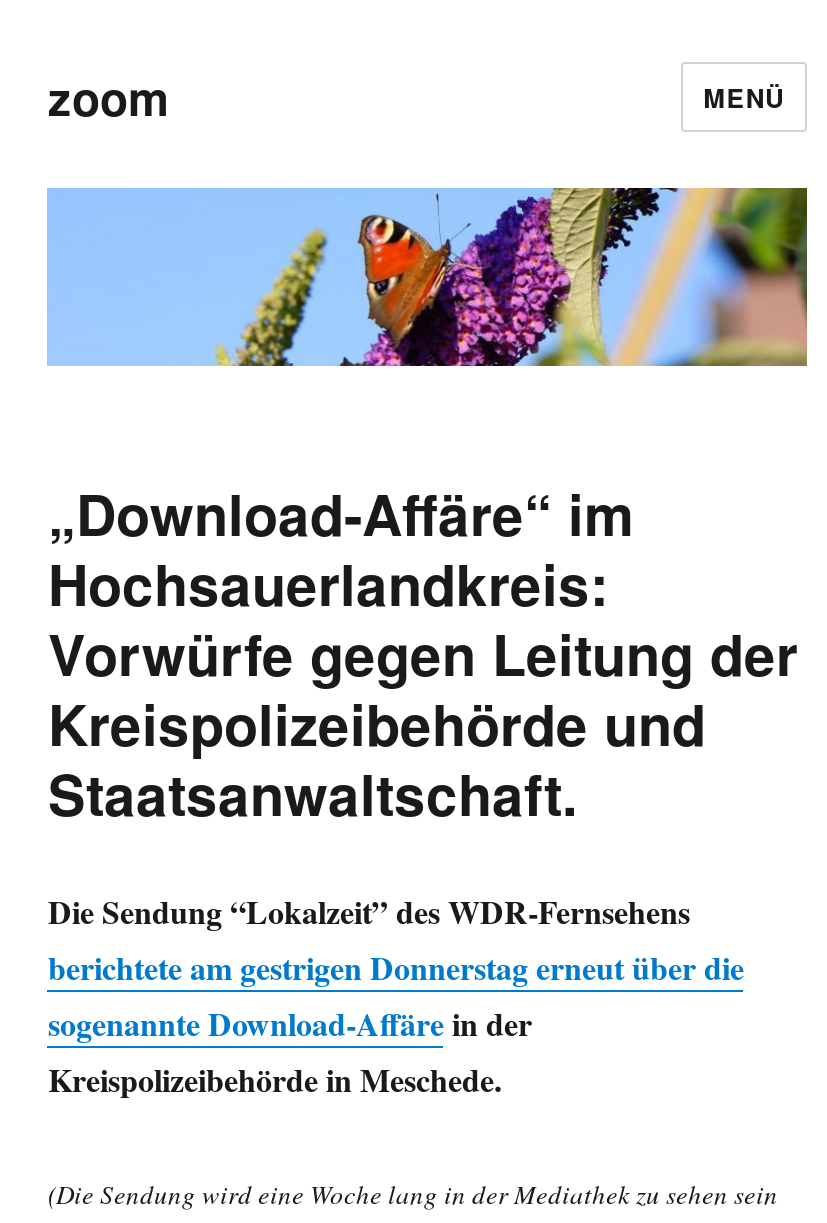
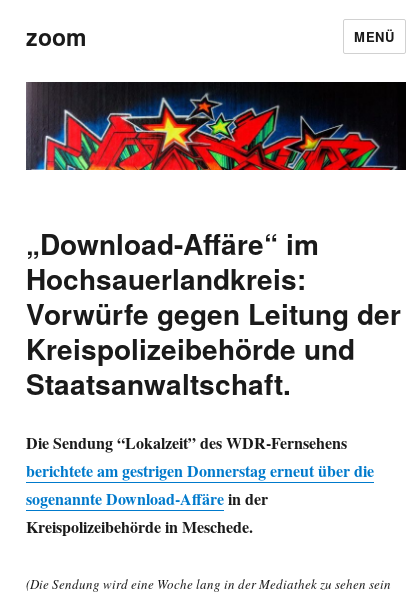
- [image]
+ [image]
